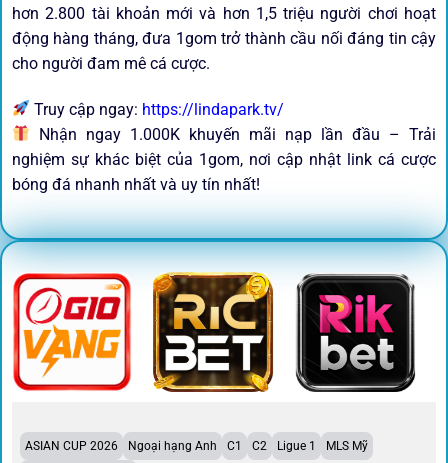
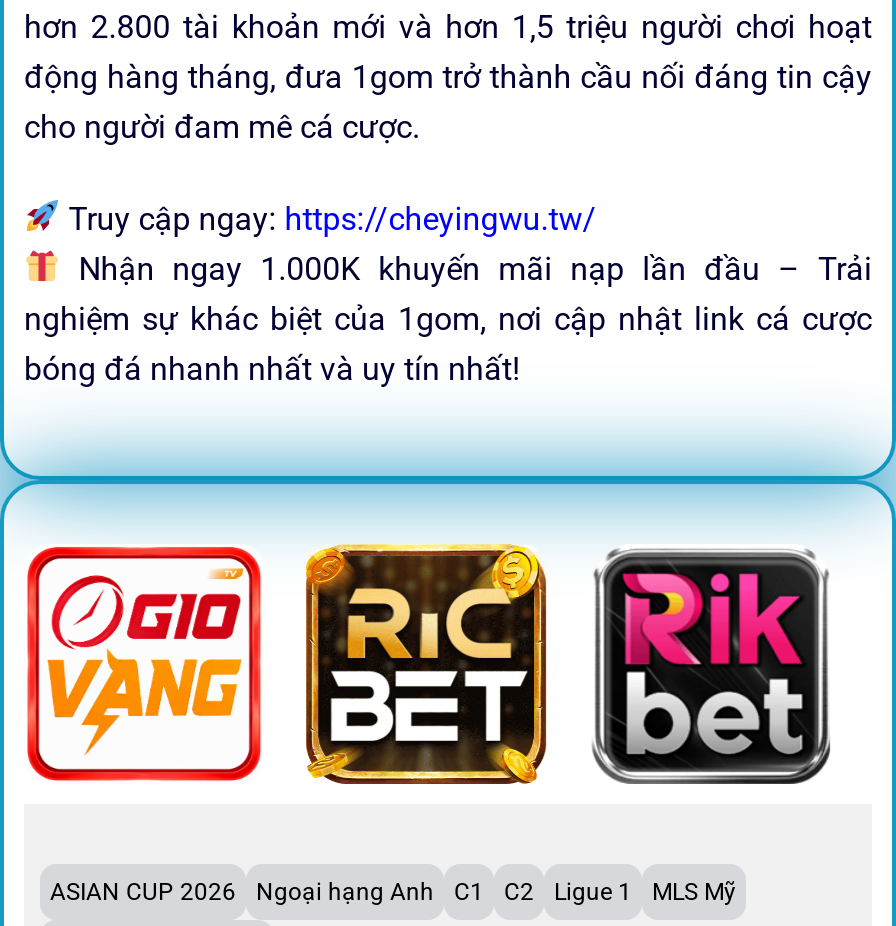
- Truy cập ngay: https://lindapark.tv/
+ Truy cập ngay: https://cheyingwu.tw/

- [image]
+ [image]
